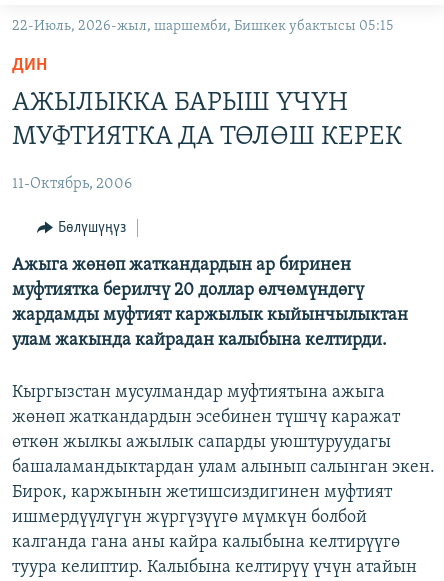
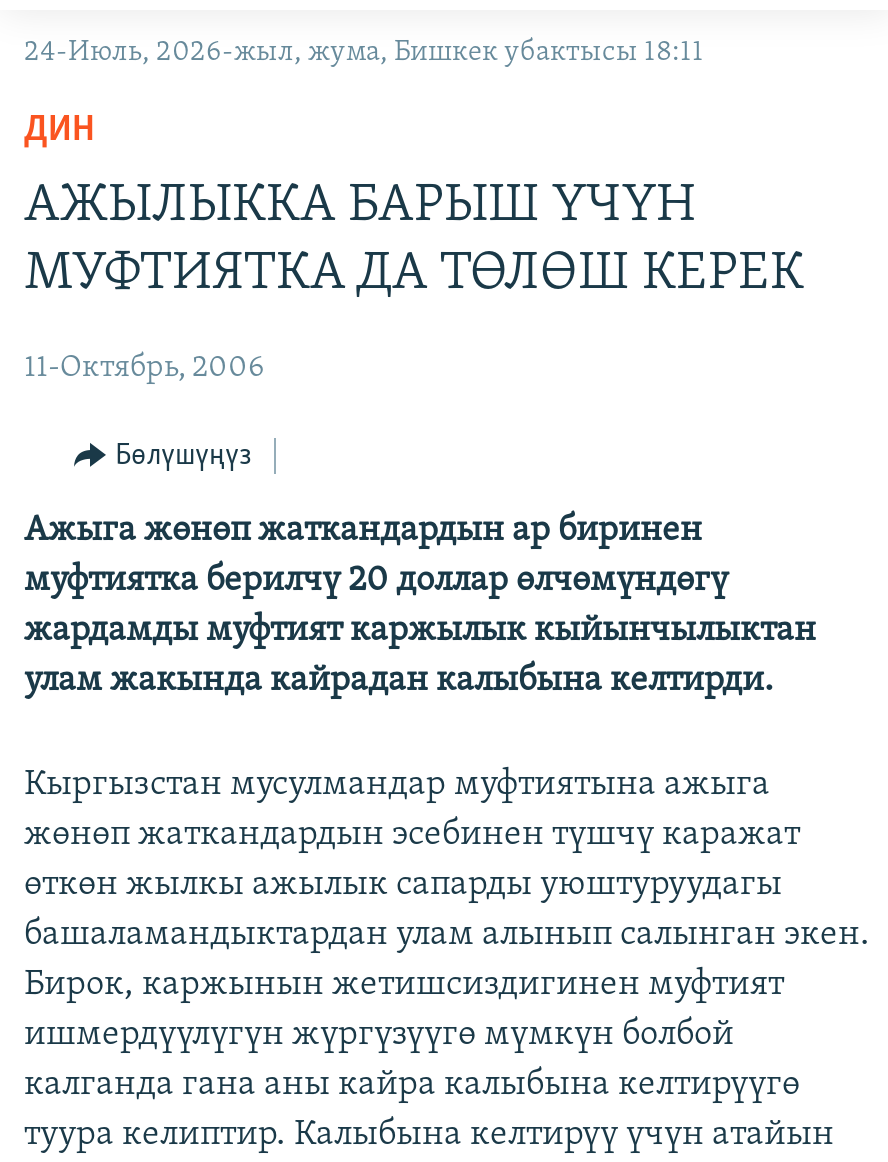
- 22-Июль, 2026-жыл, шаршемби, Бишкек убактысы 05:15
+ 24-Июль, 2026-жыл, жума, Бишкек убактысы 18:11
